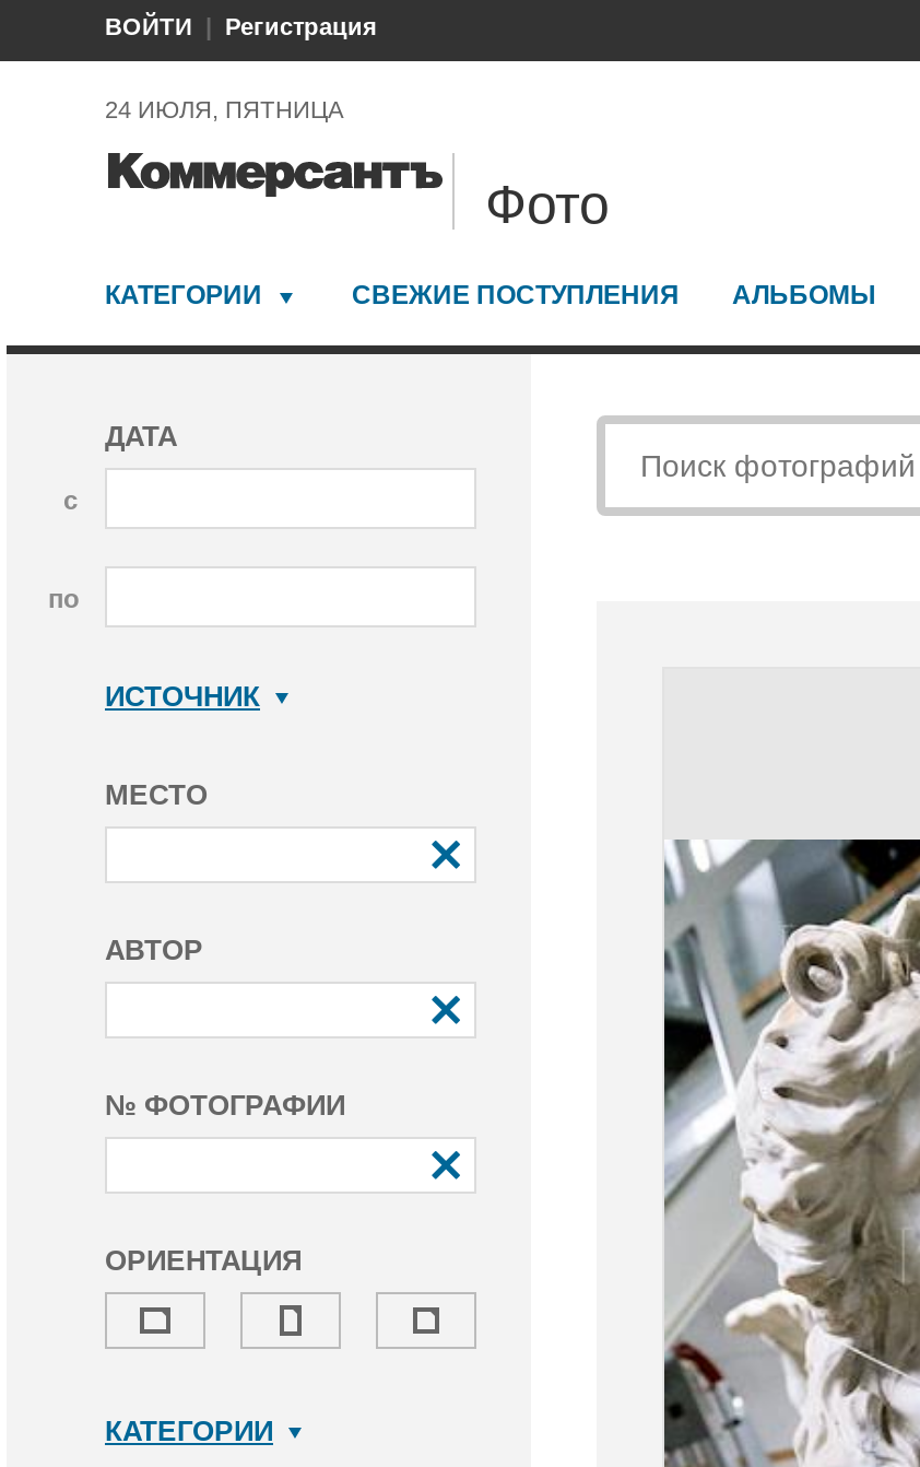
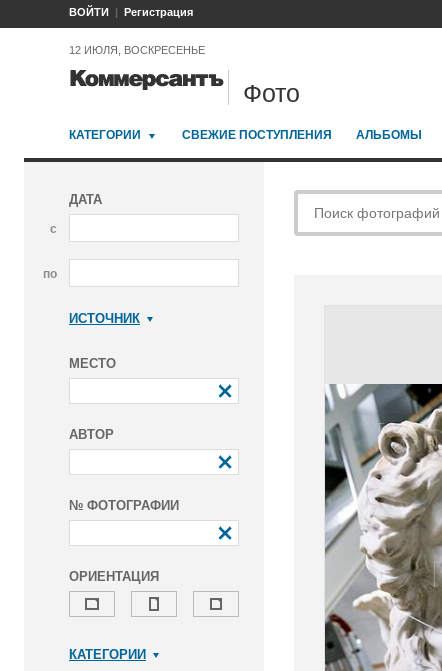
- 24 ИЮЛЯ, ПЯТНИЦА
+ 12 ИЮЛЯ, ВОСКРЕСЕНЬЕ
